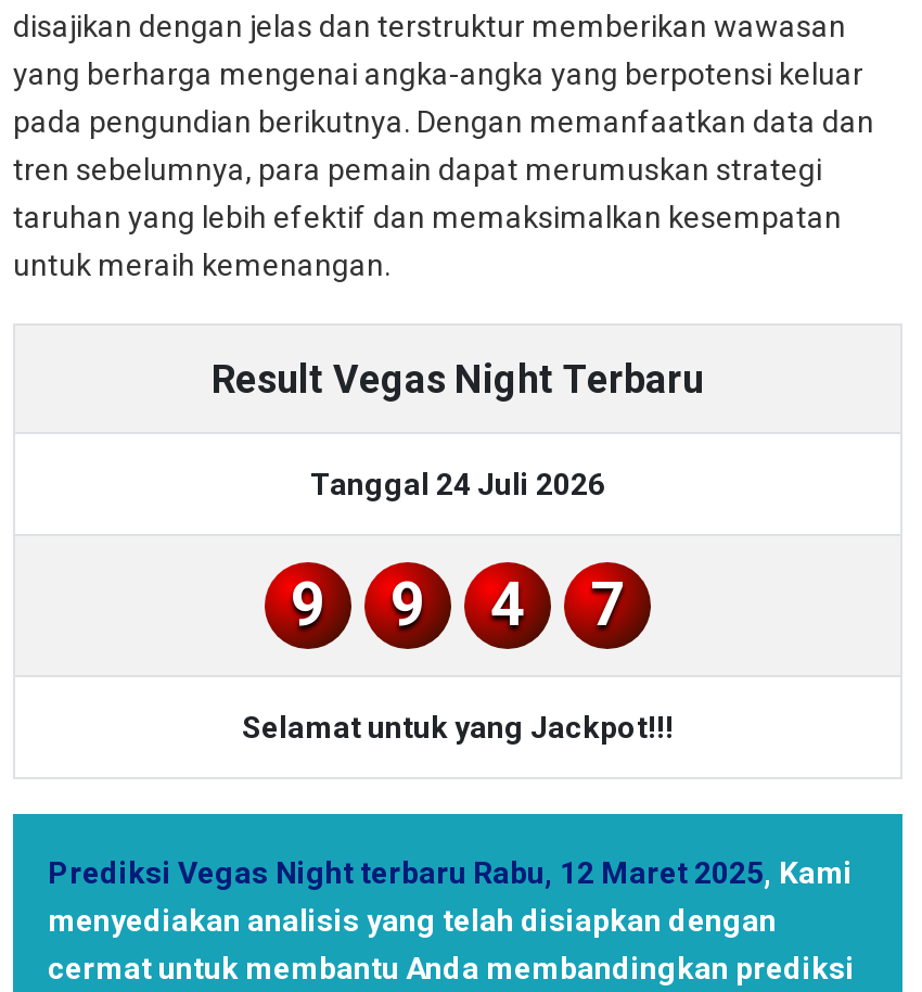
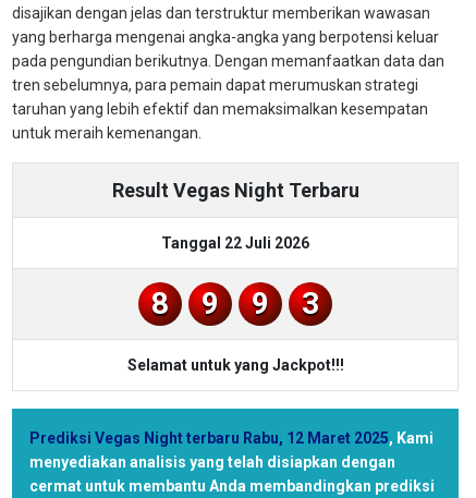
- Tanggal 24 Juli 2026
+ Tanggal 22 Juli 2026
+ 8

- 4
- 7
+ 3
